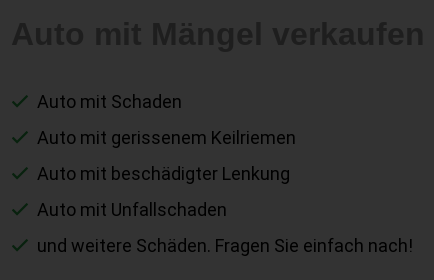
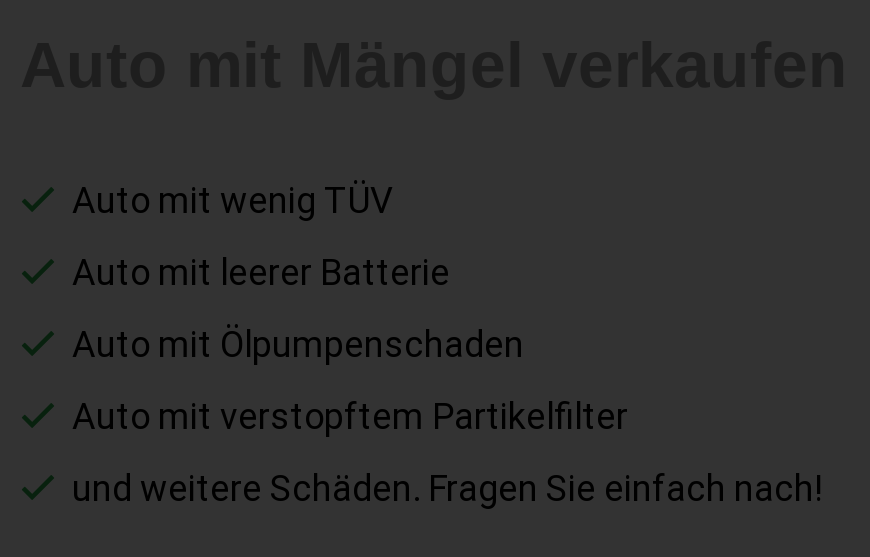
- Auto mit Schaden
+ Auto mit wenig TÜV

- Auto mit gerissenem Keilriemen
+ Auto mit leerer Batterie

- Auto mit beschädigter Lenkung
+ Auto mit Ölpumpenschaden

- Auto mit Unfallschaden
+ Auto mit verstopftem Partikelfilter
